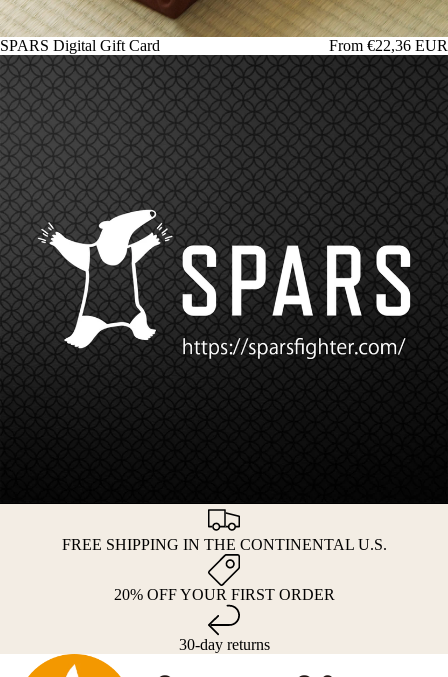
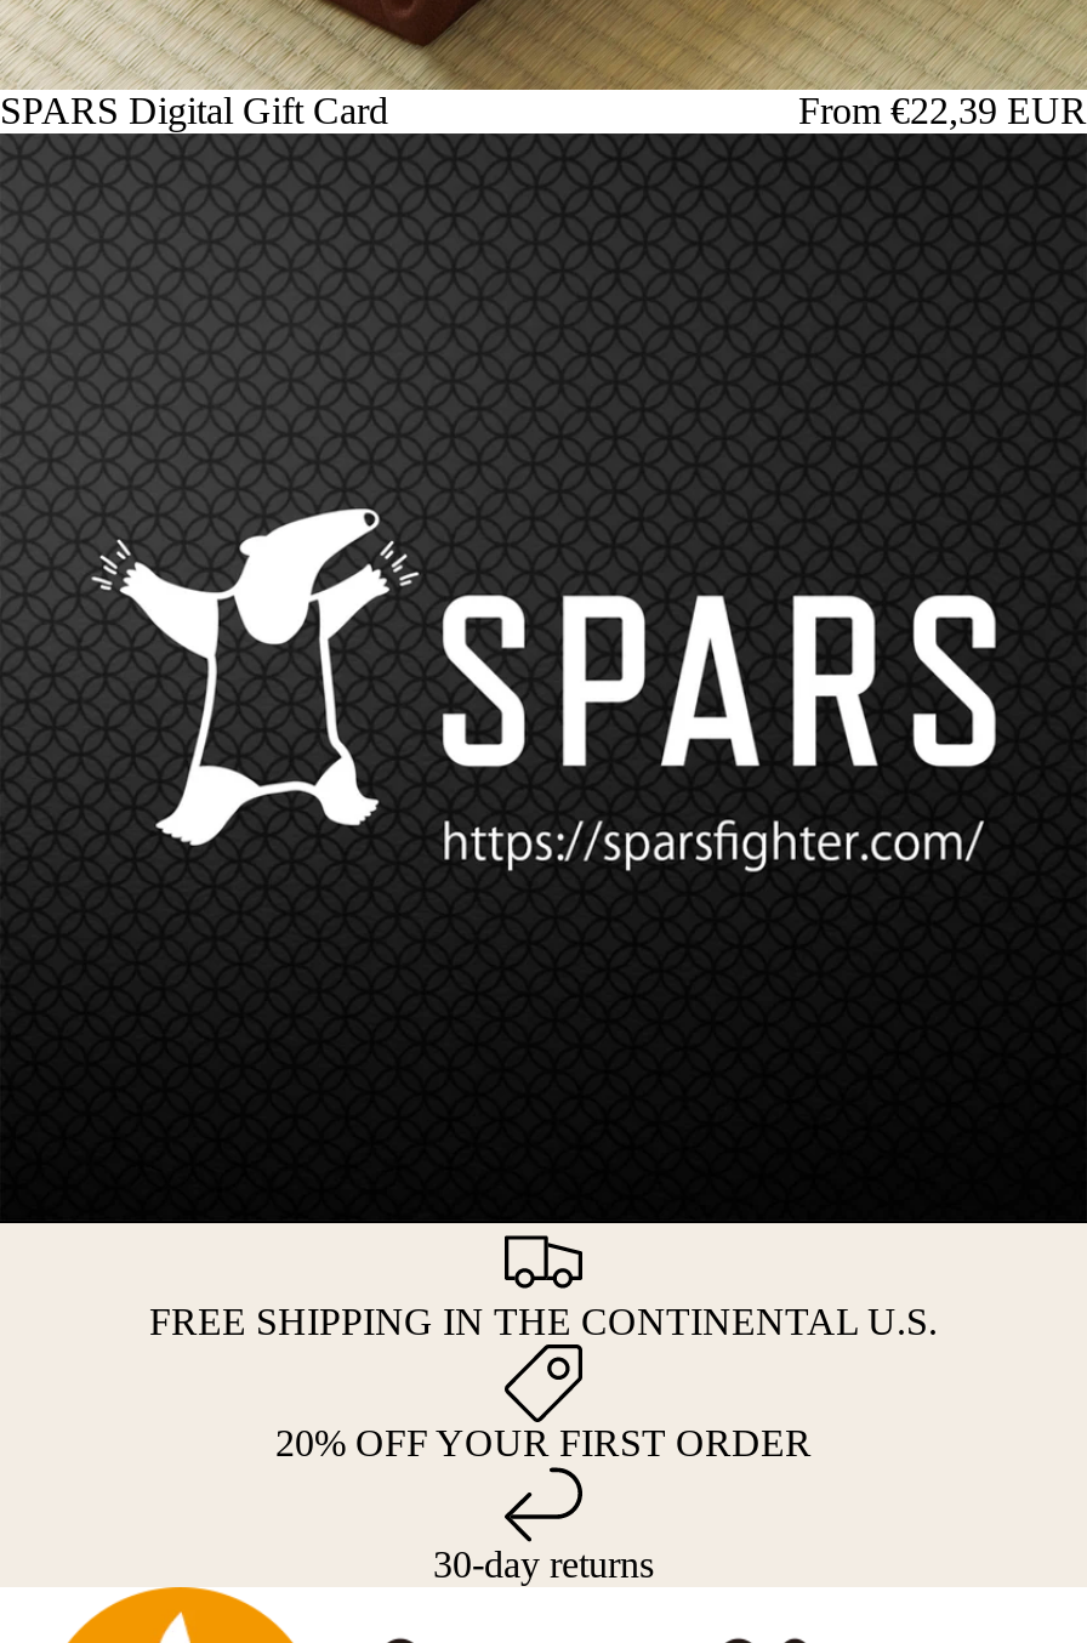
- From €22,36 EUR
+ From €22,39 EUR
